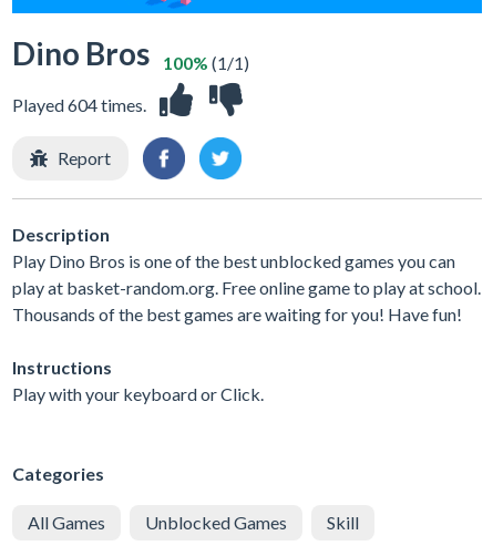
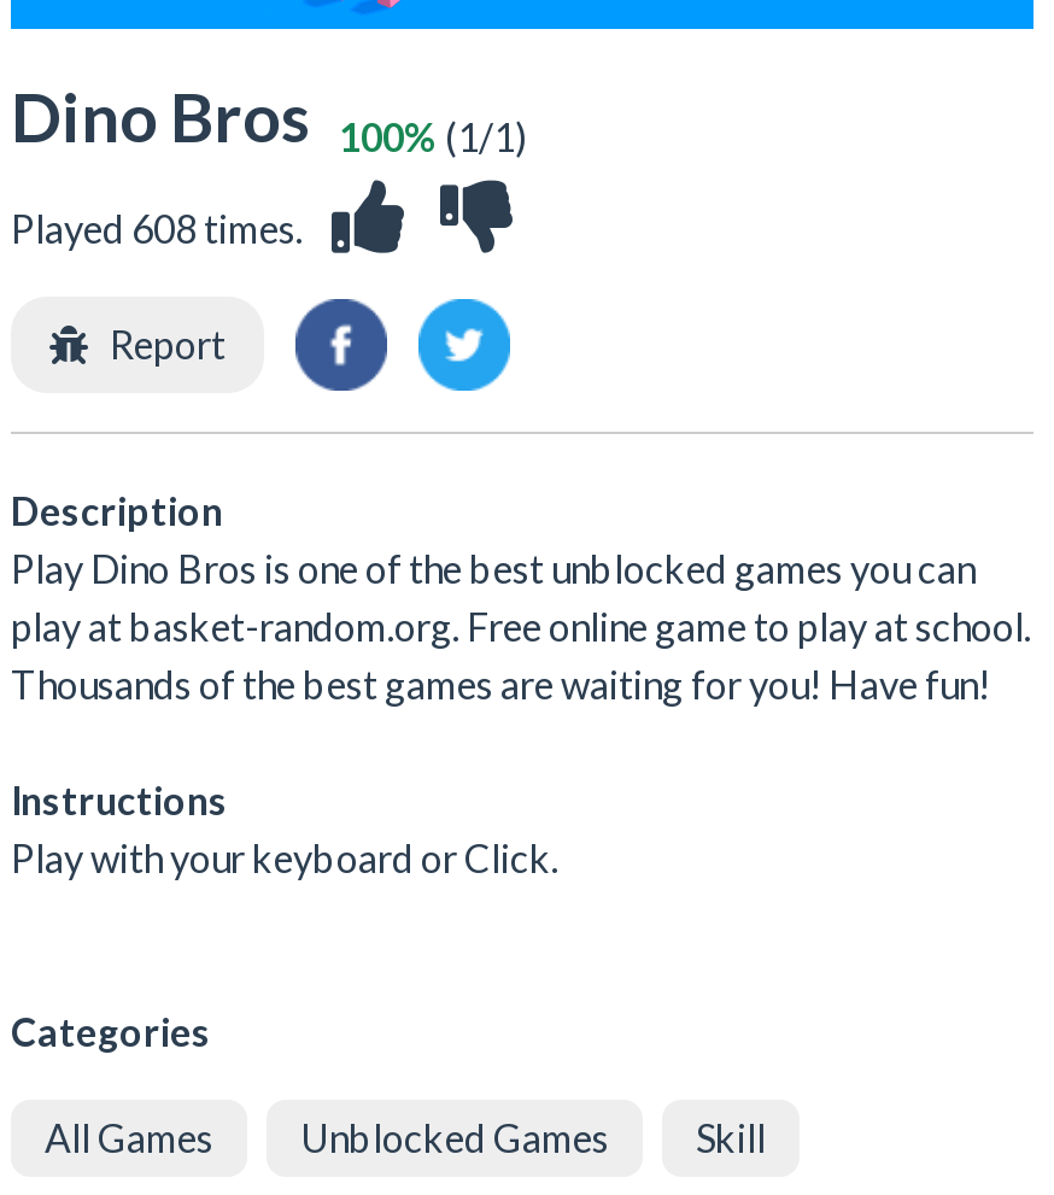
- Played 604 times.
+ Played 608 times.
